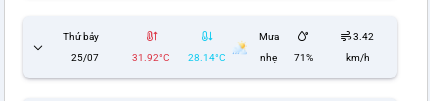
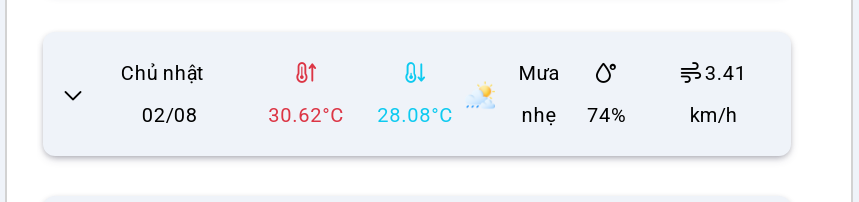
- Thứ bảy
+ Chủ nhật

- 3.42
+ 3.41

- 25/07
- 31.92°C
- 28.14°C
+ 02/08
+ 30.62°C
+ 28.08°C

- nhẹ 71%
+ nhẹ 74%
